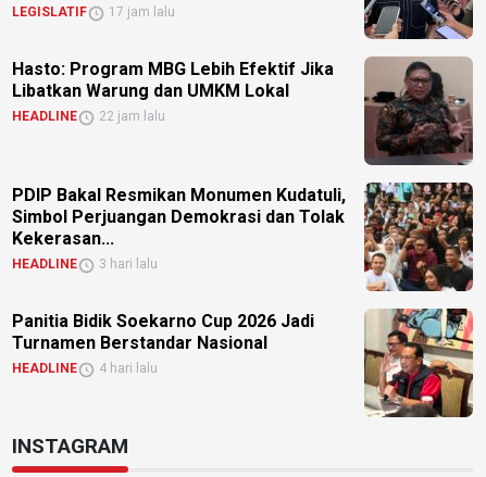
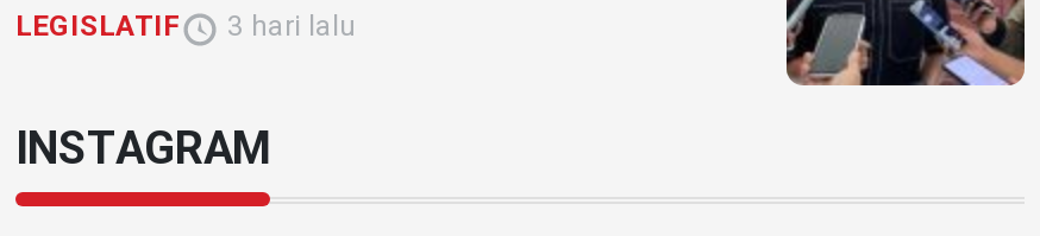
- [image]
- 17 jam lalu
- Hasto: Program MBG Lebih Efektif Jika
- Libatkan Warung dan UMKM Lokal
- HEADLINE
- 22 jam lalu

- [image]
- PDIP Bakal Resmikan Monumen Kudatuli,
- Simbol Perjuangan Demokrasi dan Tolak
- Kekerasan...
- HEADLINE

- Panitia Bidik Soekarno Cup 2026 Jadi
- Turnamen Berstandar Nasional
- HEADLINE
- 4 hari lalu

- [image]
